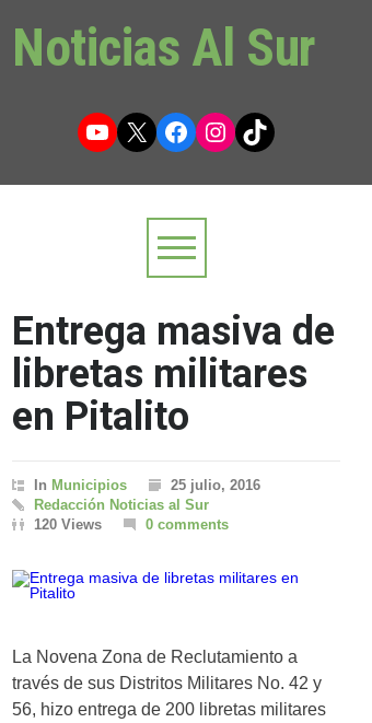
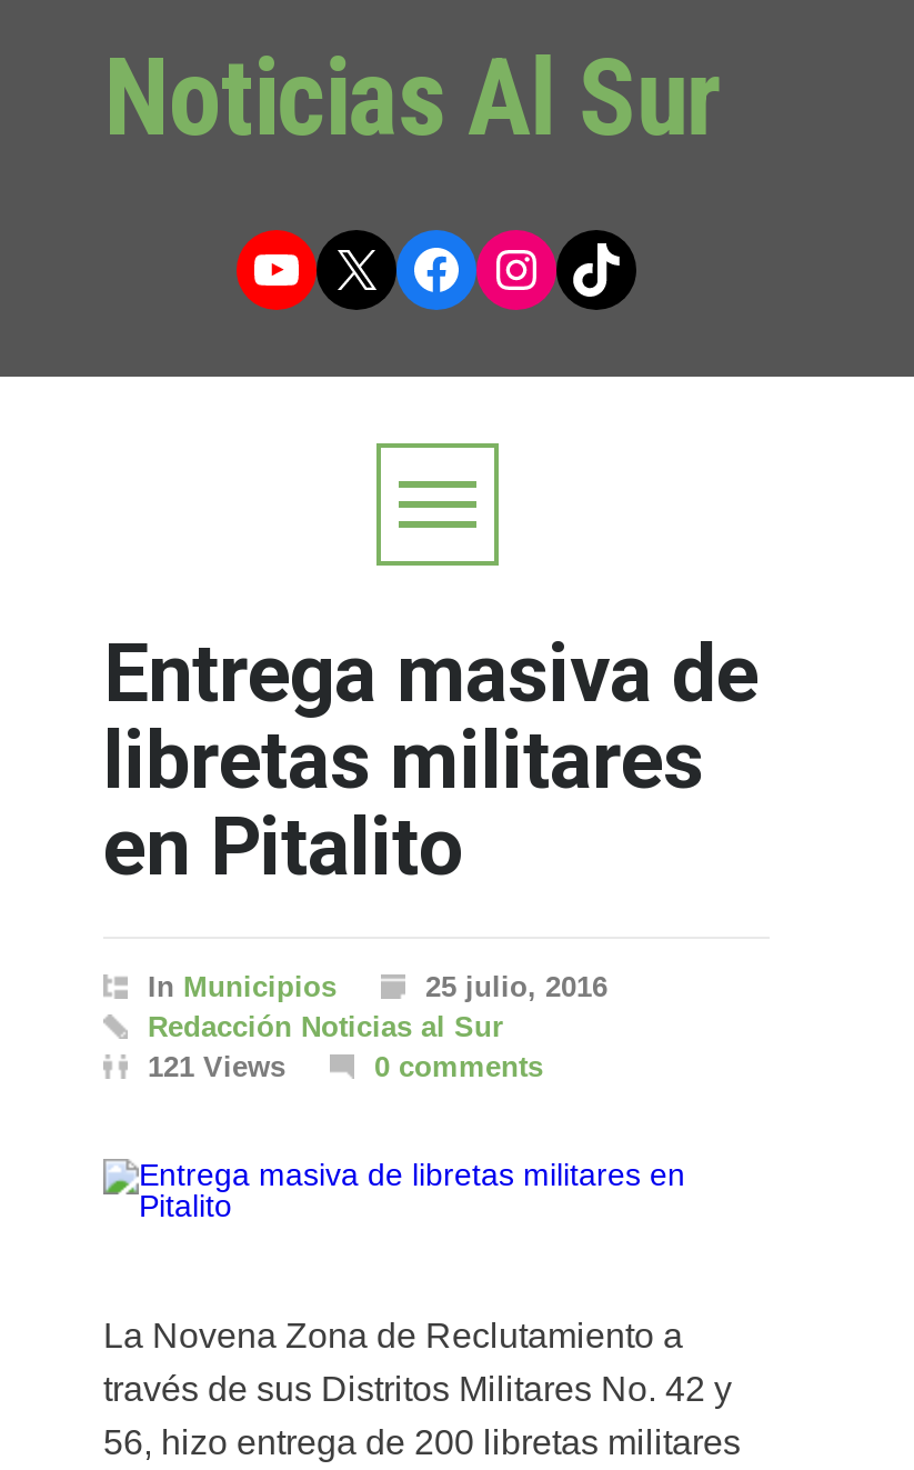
- 120 Views
+ 121 Views
